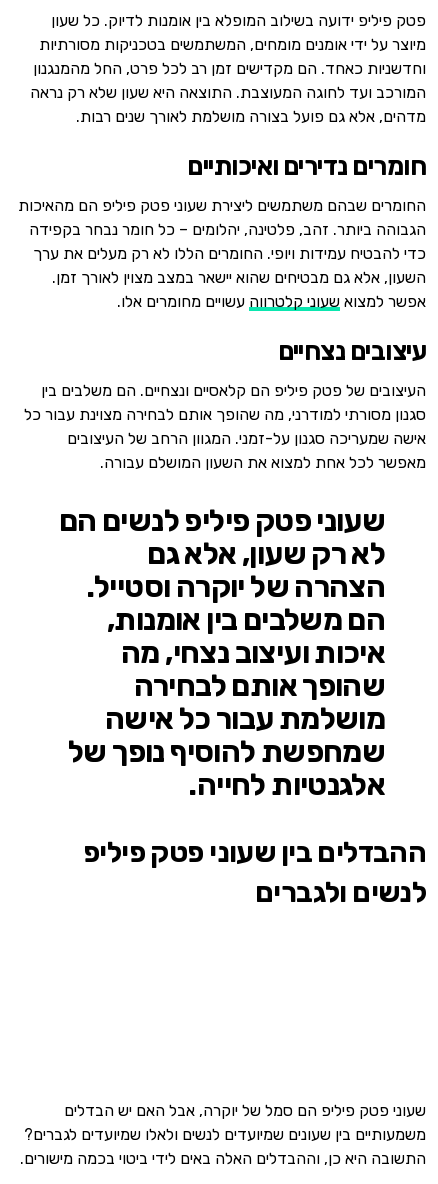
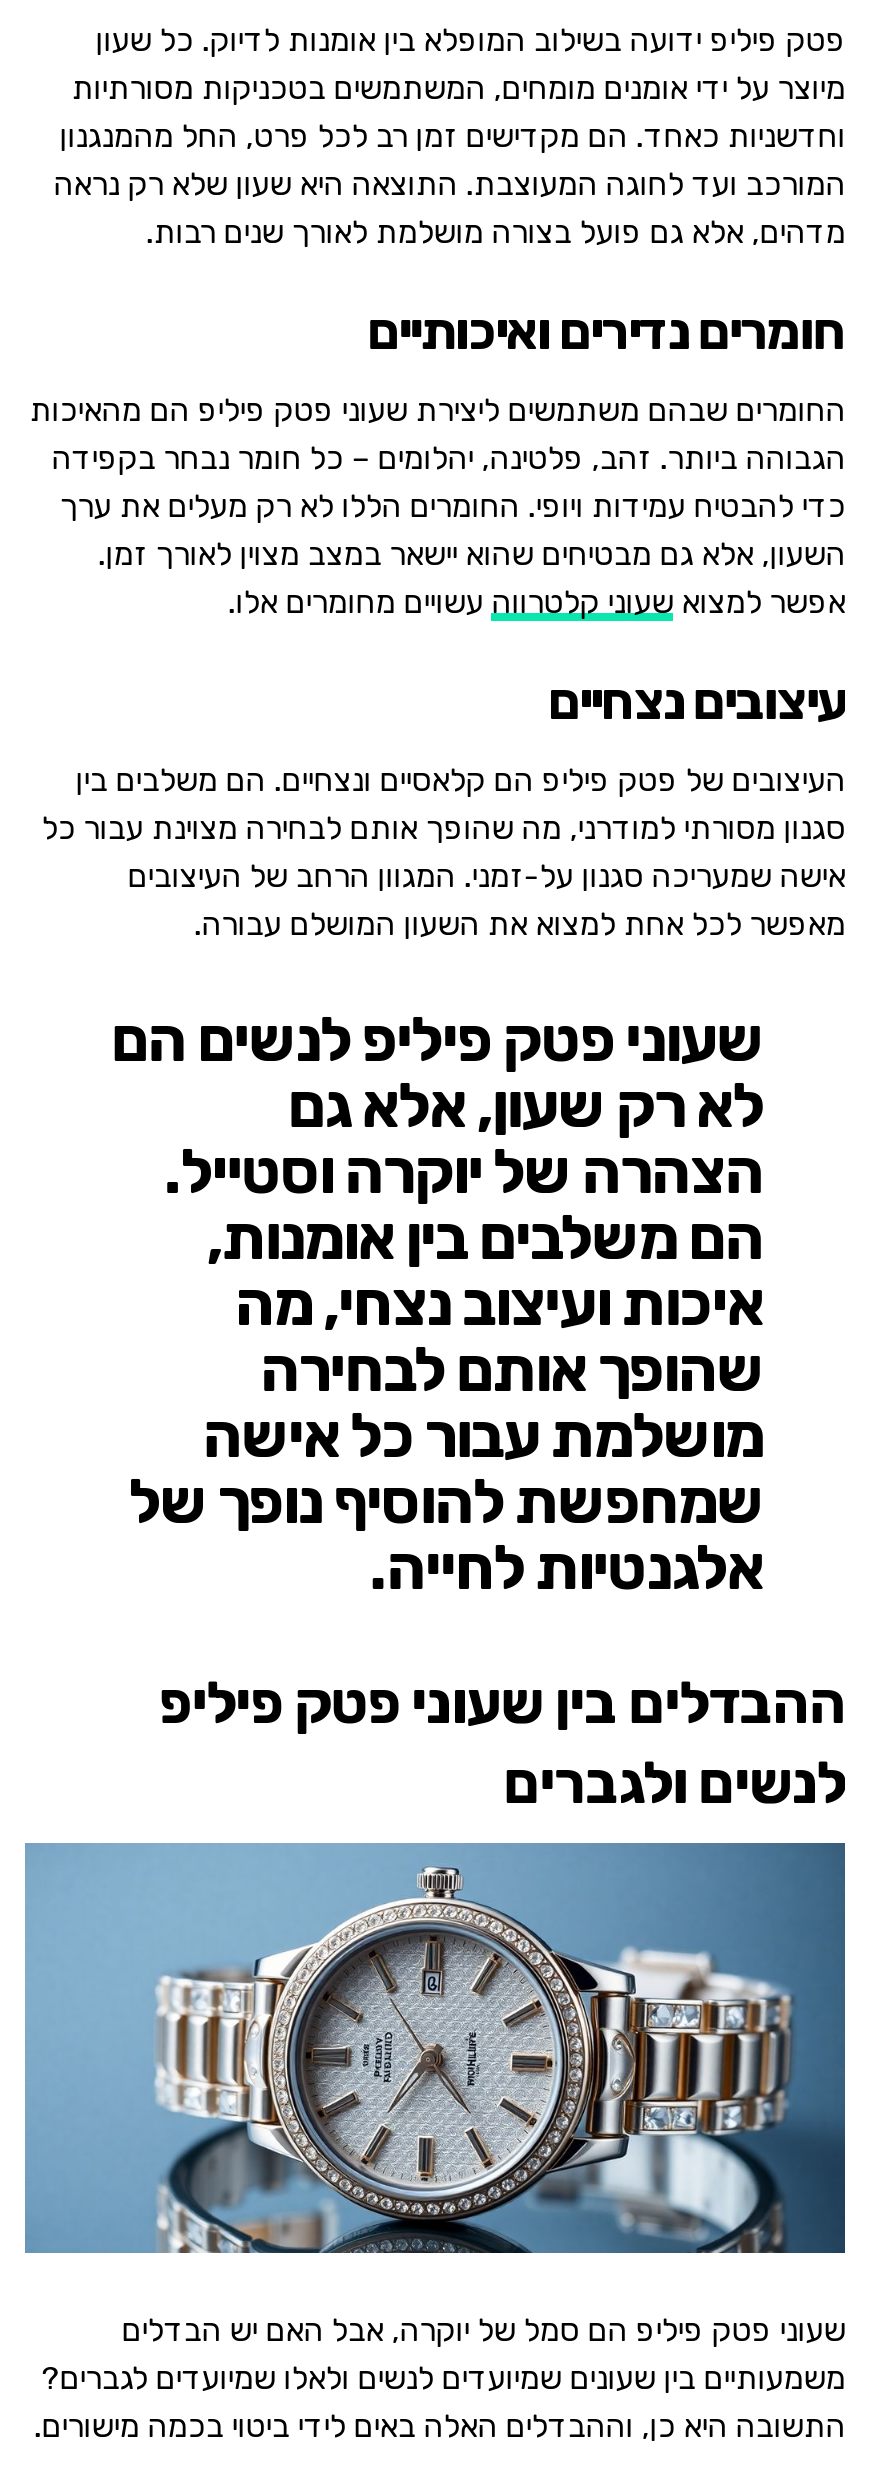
+ [image]
